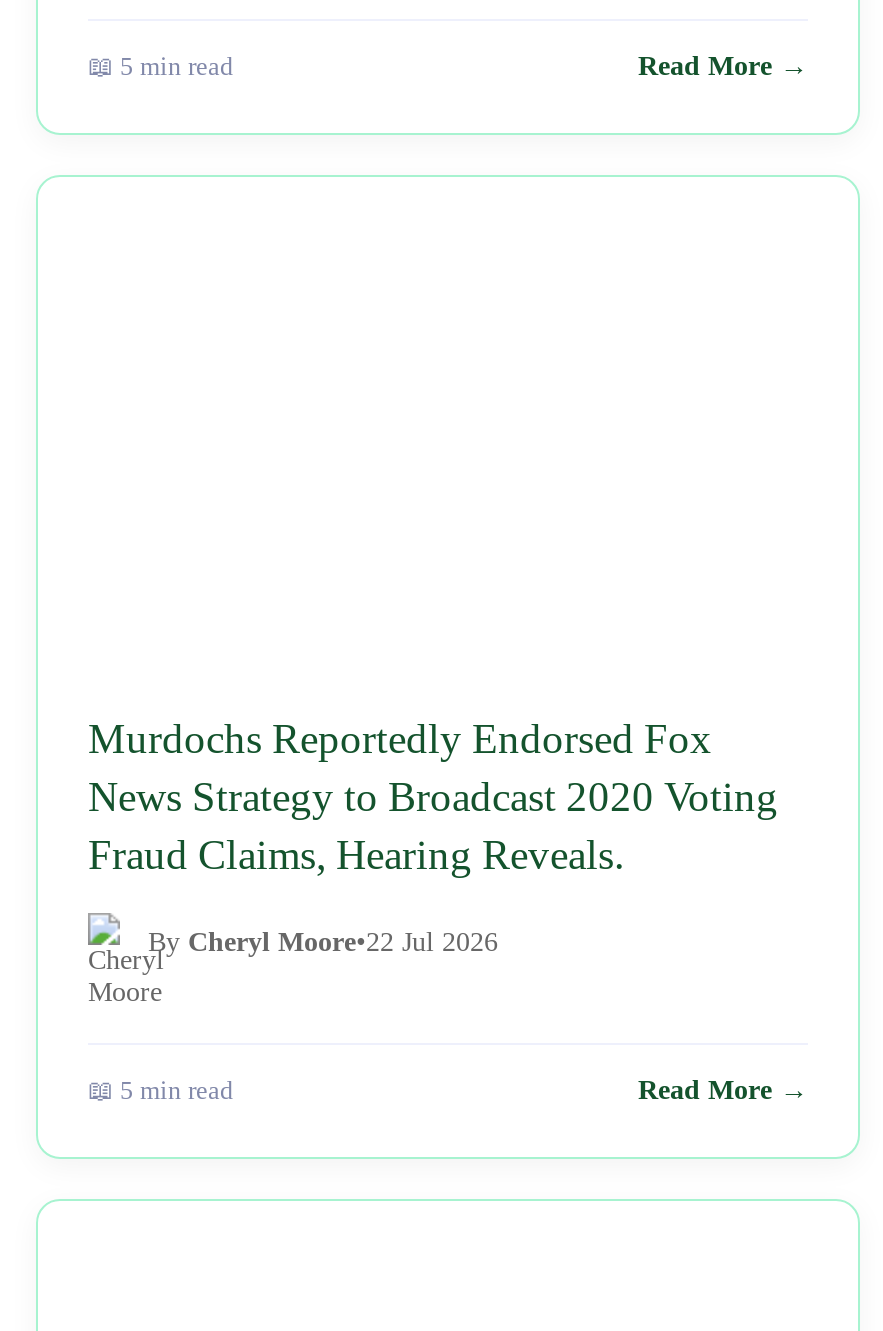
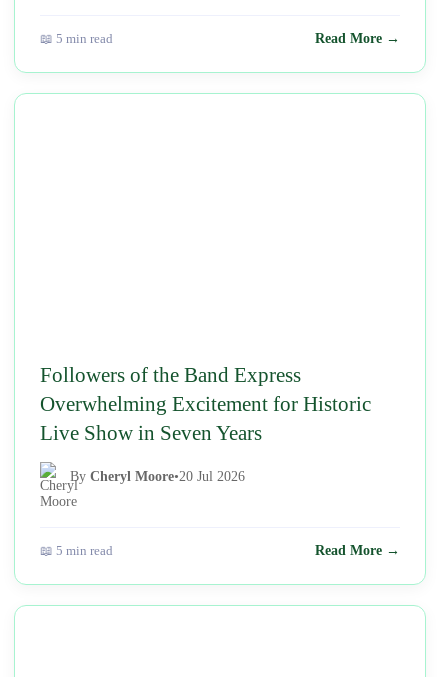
- Murdochs Reportedly Endorsed Fox
- News Strategy to Broadcast 2020 Voting
- Fraud Claims, Hearing Reveals.
+ Followers of the Band Express
+ Overwhelming Excitement for Historic
+ Live Show in Seven Years

- By Cheryl Moore•22 Jul 2026
+ By Cheryl Moore•20 Jul 2026
